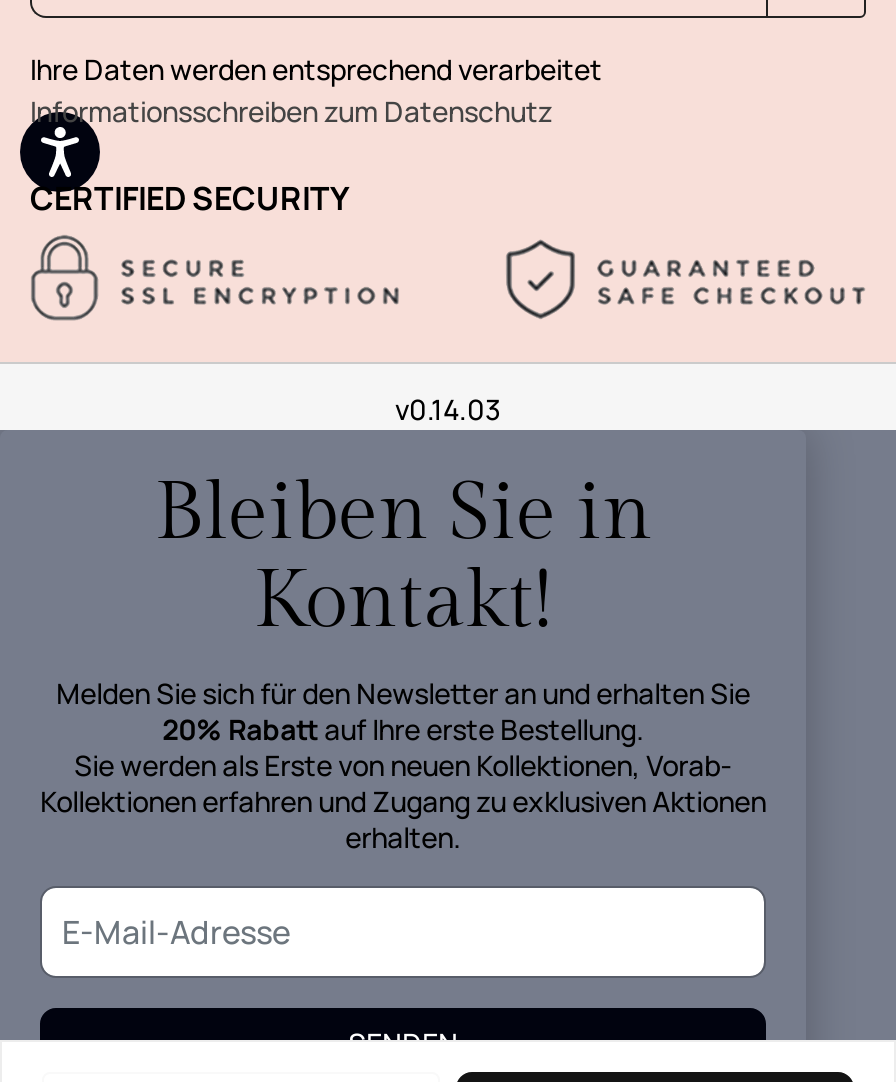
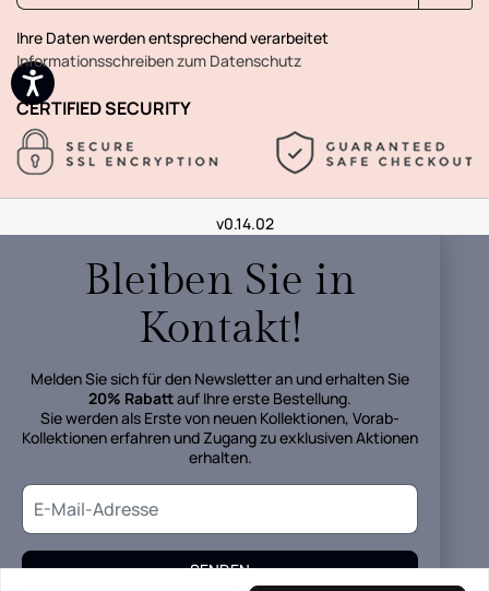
- v0.14.03
+ v0.14.02
